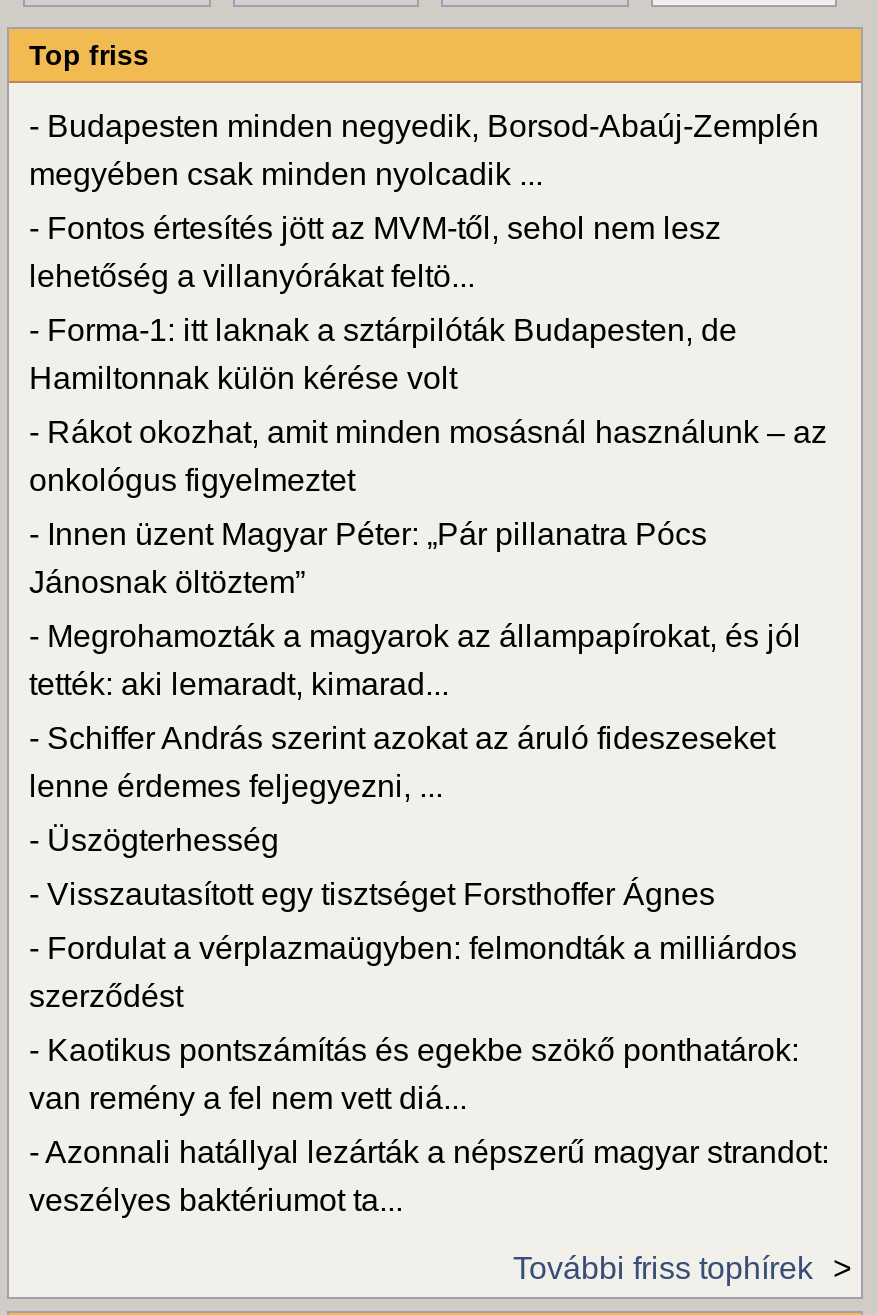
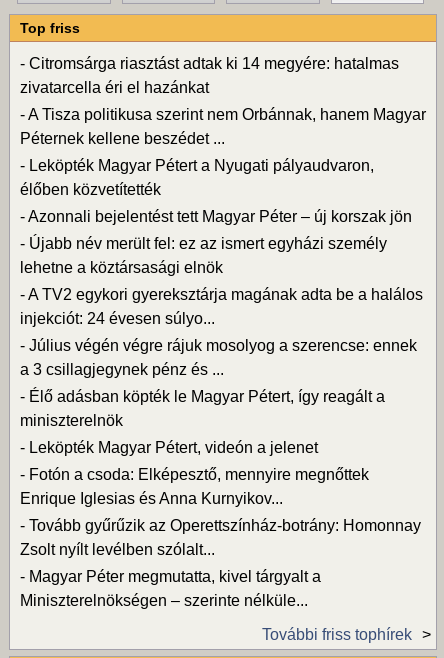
- - Budapesten minden negyedik, Borsod-Abaúj-Zemplén
- megyében csak minden nyolcadik ...
+ - Citromsárga riasztást adtak ki 14 megyére: hatalmas
+ zivatarcella éri el hazánkat

- - Fontos értesítés jött az MVM-től, sehol nem lesz
- lehetőség a villanyórákat feltö...
+ - A Tisza politikusa szerint nem Orbánnak, hanem Magyar
+ Péternek kellene beszédet ...

- - Forma-1: itt laknak a sztárpilóták Budapesten, de
- Hamiltonnak külön kérése volt
+ - Leköpték Magyar Pétert a Nyugati pályaudvaron,
+ élőben közvetítették

- - Rákot okozhat, amit minden mosásnál használunk – az
- onkológus figyelmeztet
+ - Azonnali bejelentést tett Magyar Péter – új korszak jön

- - Innen üzent Magyar Péter: „Pár pillanatra Pócs
- Jánosnak öltöztem”
+ - Újabb név merült fel: ez az ismert egyházi személy
+ lehetne a köztársasági elnök

- - Megrohamozták a magyarok az állampapírokat, és jól
- tették: aki lemaradt, kimarad...
+ - A TV2 egykori gyereksztárja magának adta be a halálos
+ injekciót: 24 évesen súlyo...

- - Schiffer András szerint azokat az áruló fideszeseket
- lenne érdemes feljegyezni, ...
+ - Július végén végre rájuk mosolyog a szerencse: ennek
+ a 3 csillagjegynek pénz és ...

- - Üszögterhesség
+ - Élő adásban köpték le Magyar Pétert, így reagált a
+ miniszterelnök

- - Visszautasított egy tisztséget Forsthoffer Ágnes
+ - Leköpték Magyar Pétert, videón a jelenet

- - Fordulat a vérplazmaügyben: felmondták a milliárdos
- szerződést
+ - Fotón a csoda: Elképesztő, mennyire megnőttek
+ Enrique Iglesias és Anna Kurnyikov...

- - Kaotikus pontszámítás és egekbe szökő ponthatárok:
- van remény a fel nem vett diá...
+ - Tovább gyűrűzik az Operettszínház-botrány: Homonnay
+ Zsolt nyílt levélben szólalt...

- - Azonnali hatállyal lezárták a népszerű magyar strandot:
- veszélyes baktériumot ta...
+ - Magyar Péter megmutatta, kivel tárgyalt a
+ Miniszterelnökségen – szerinte nélküle...
